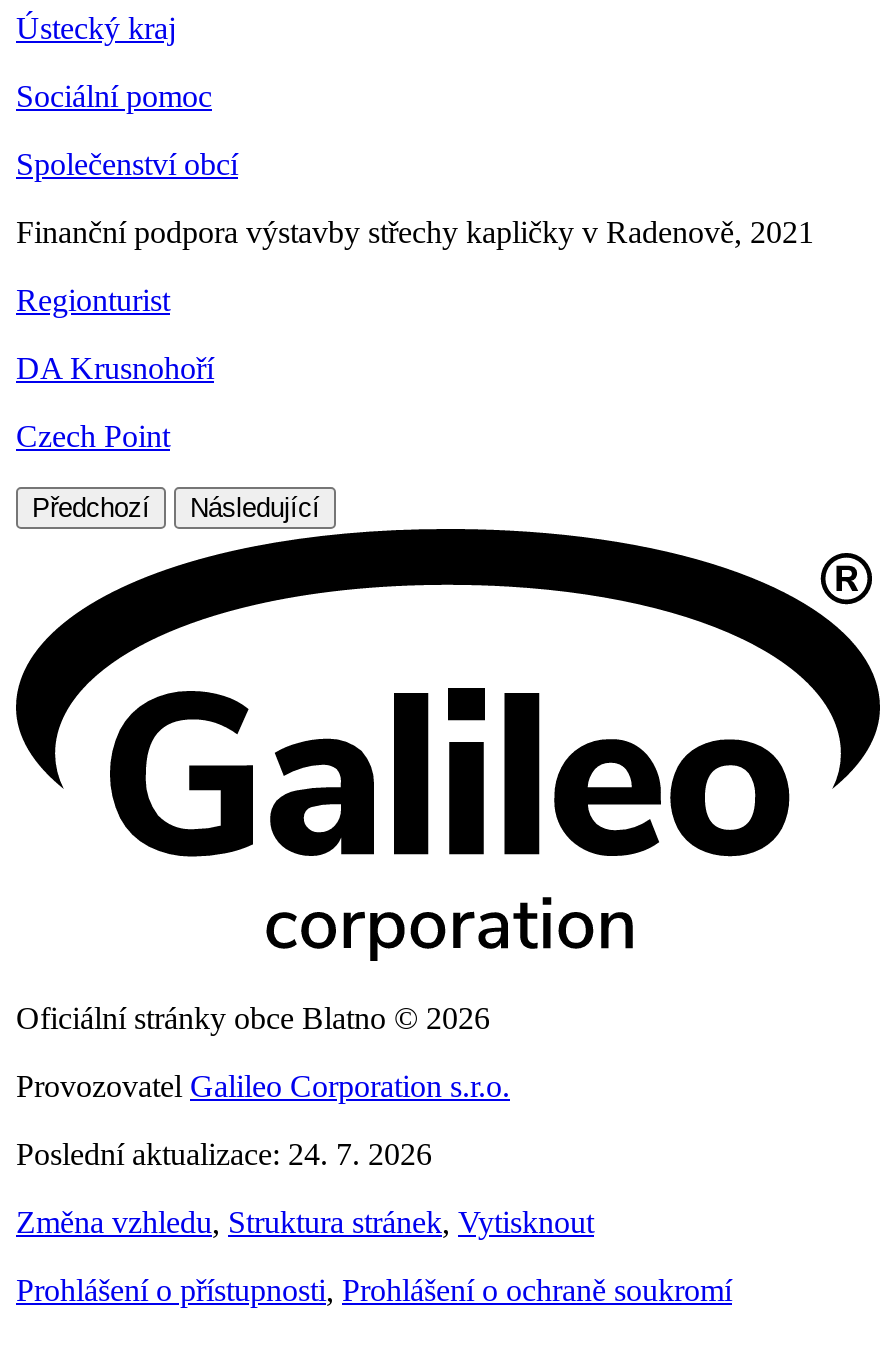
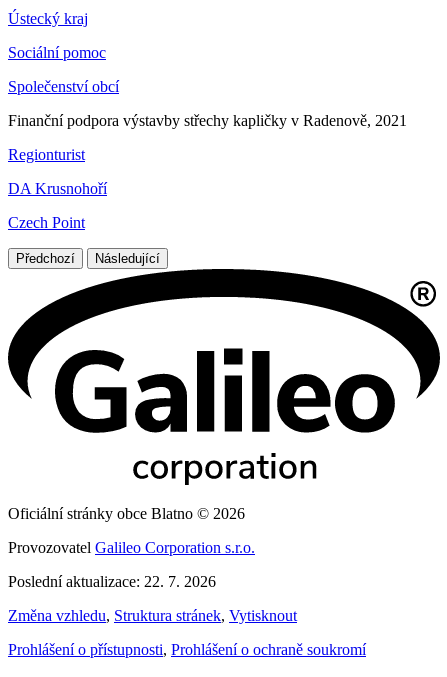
- Poslední aktualizace: 24. 7. 2026
+ Poslední aktualizace: 22. 7. 2026
